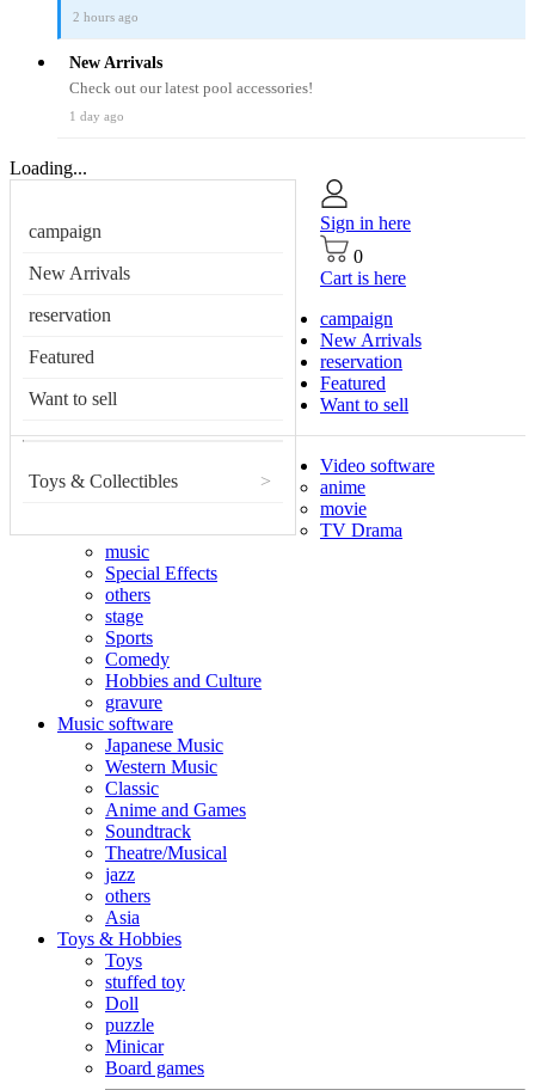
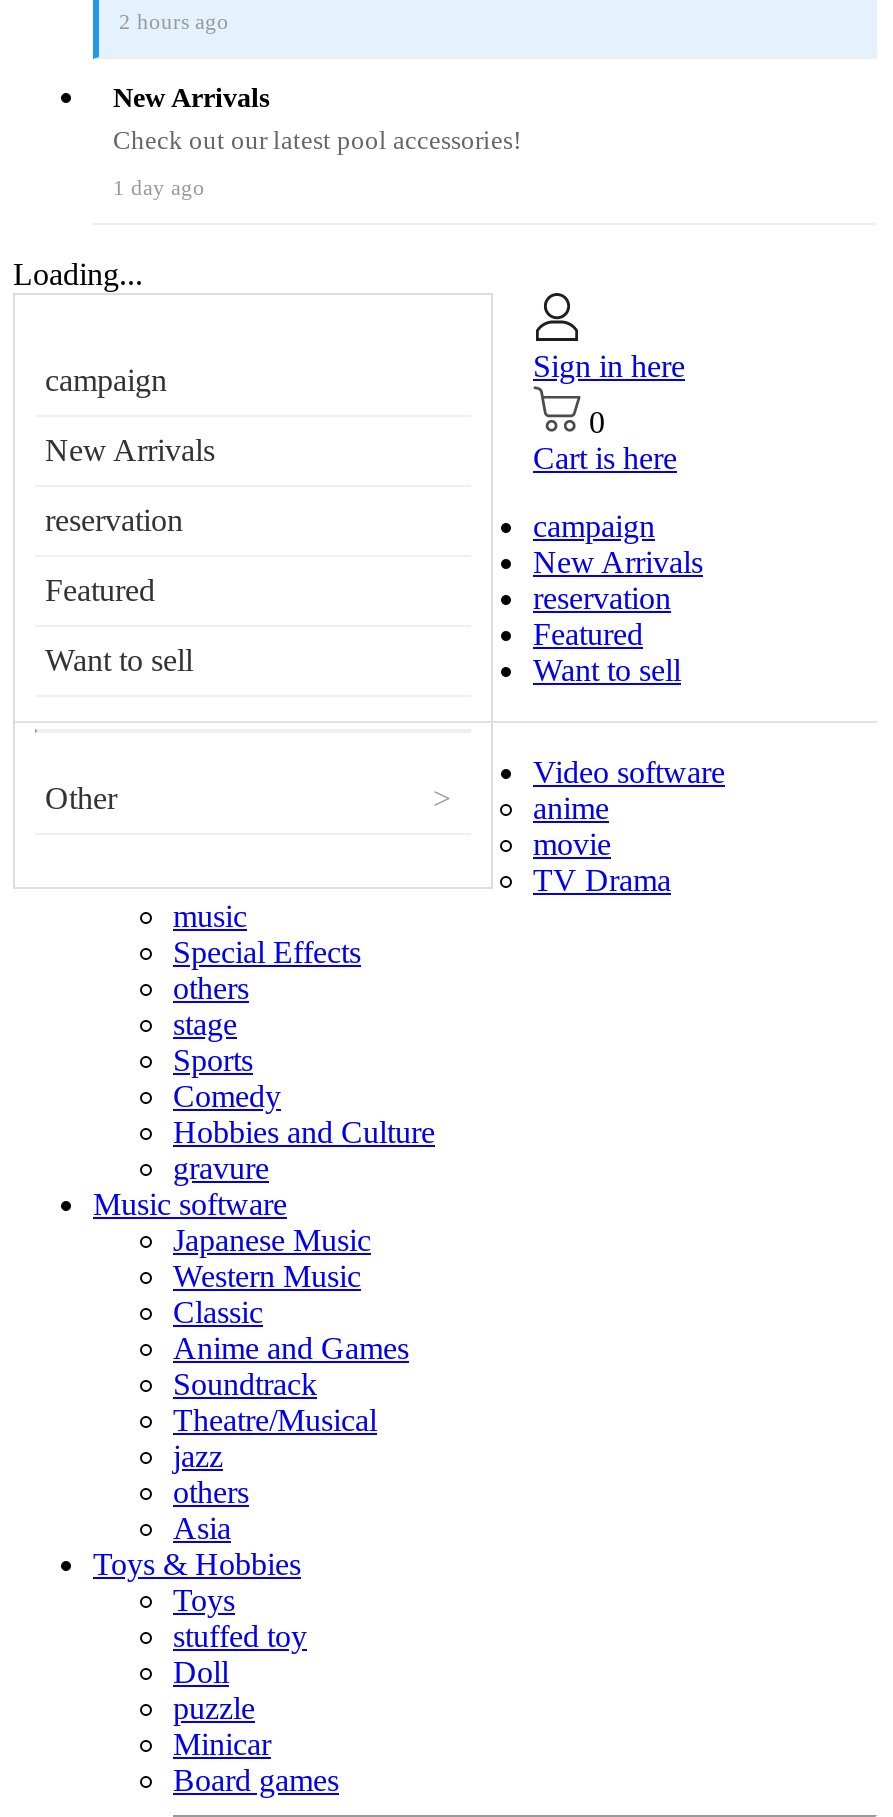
- Toys & Collectibles
+ Other
